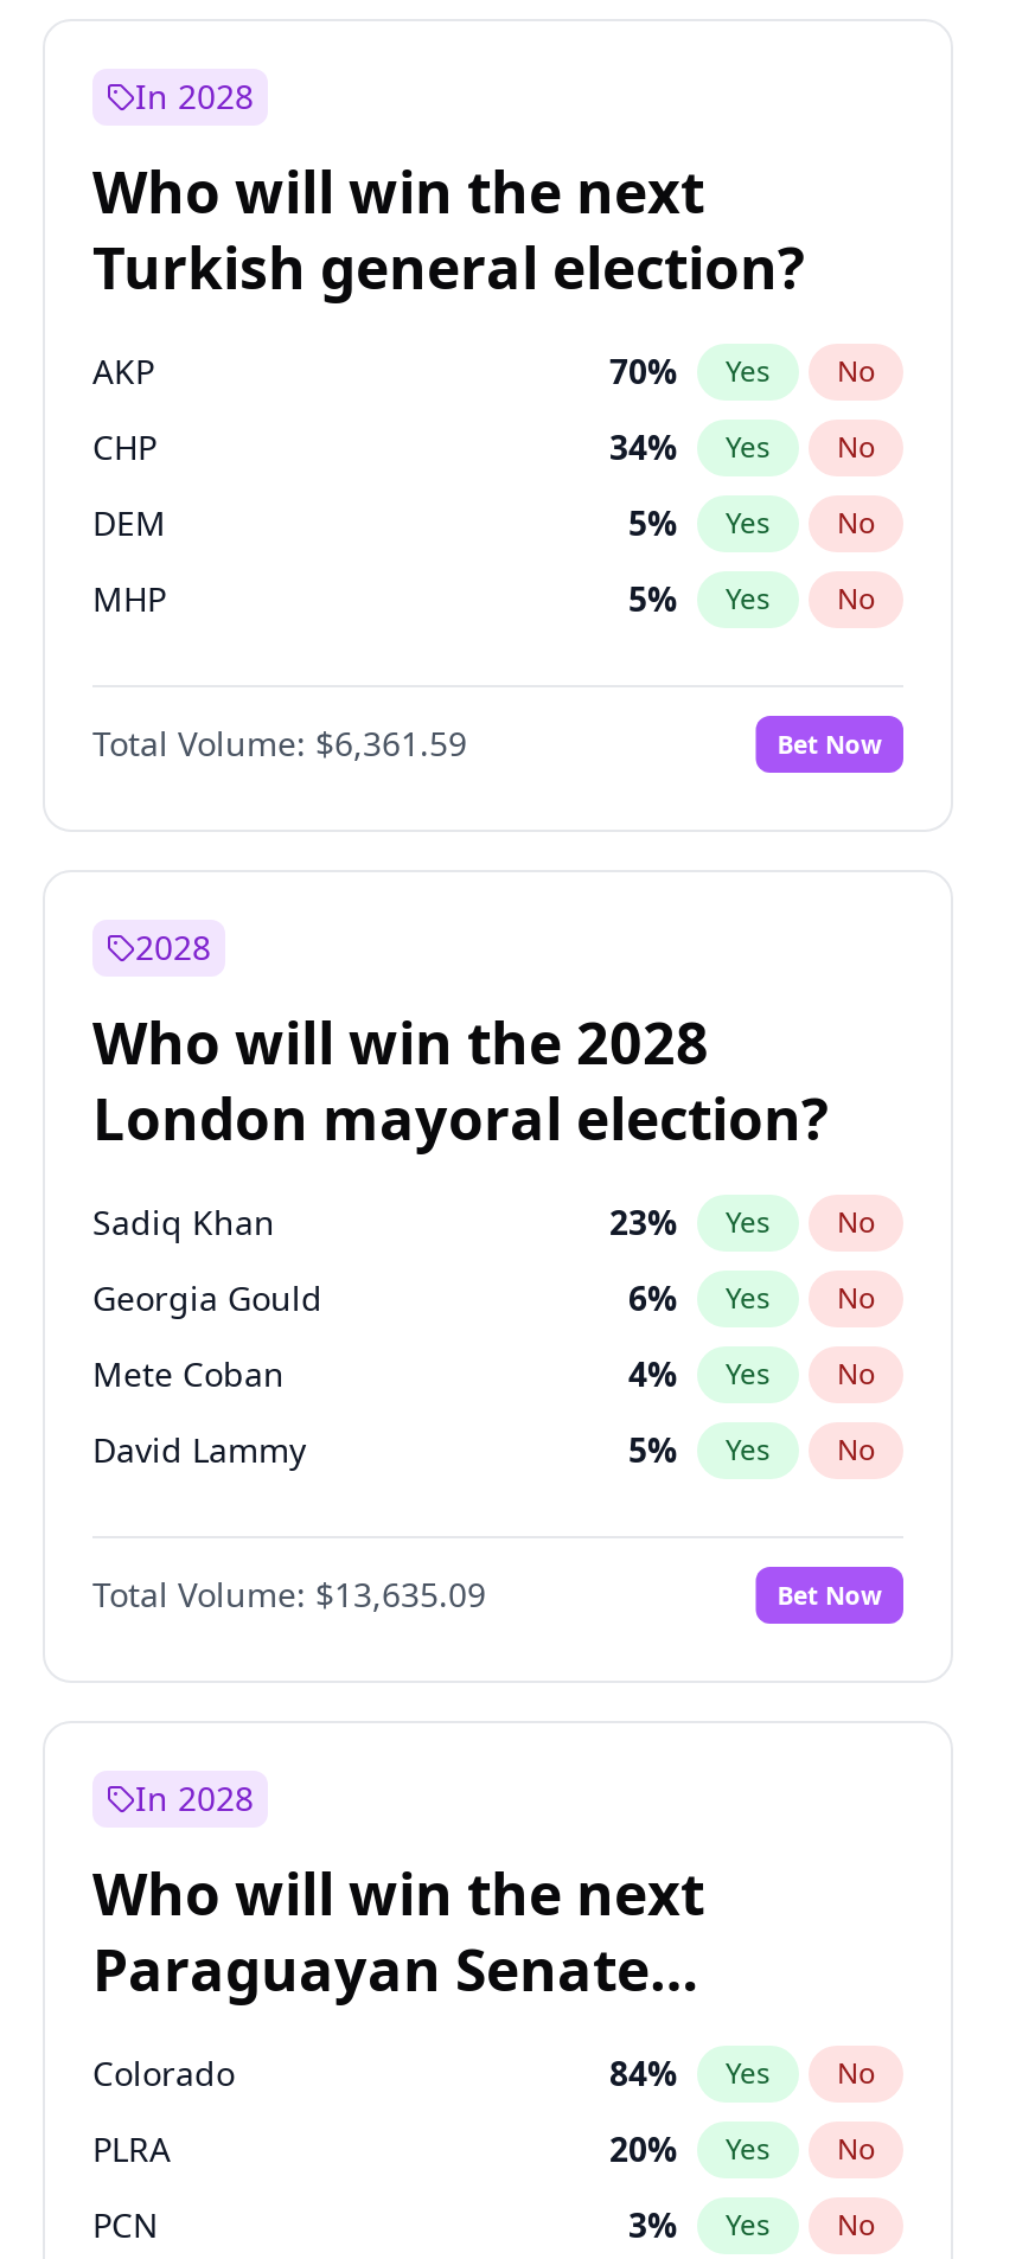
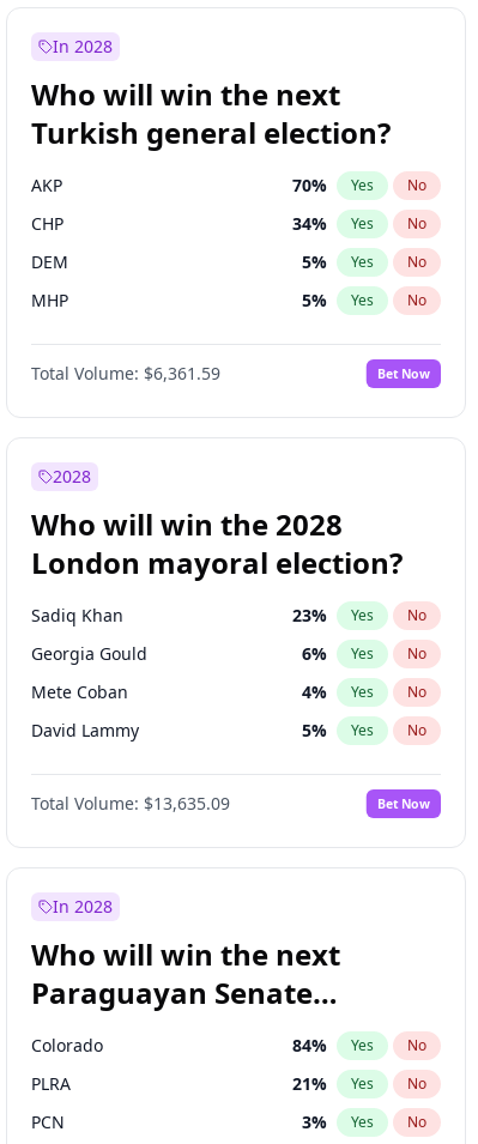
- 20% Yes No
+ 21% Yes No
